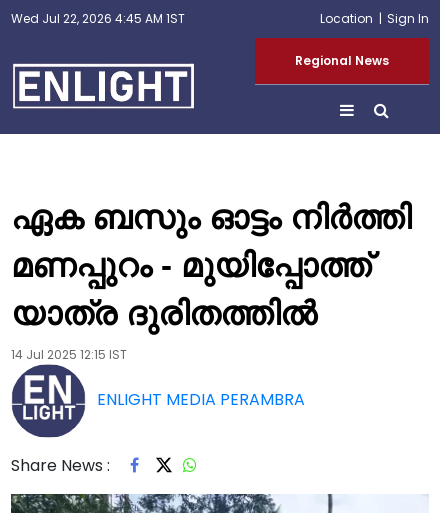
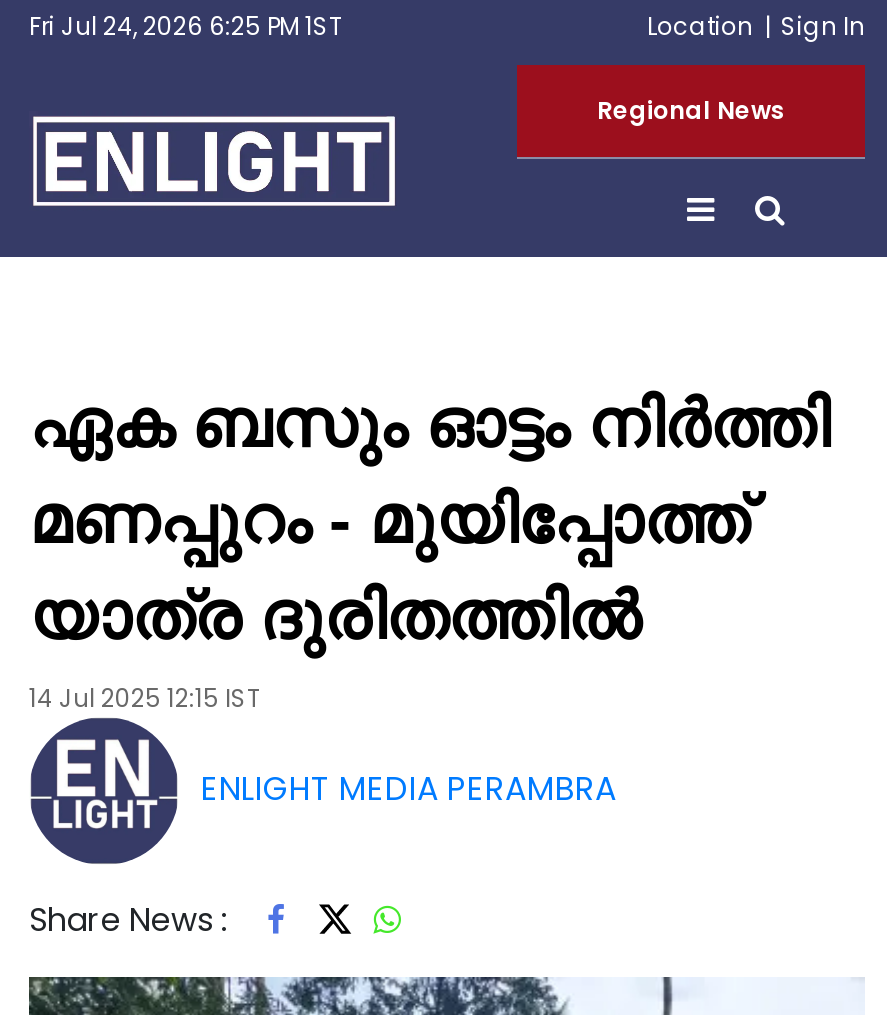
- Wed Jul 22, 2026 4:45 AM 1ST
+ Fri Jul 24, 2026 6:25 PM 1ST
